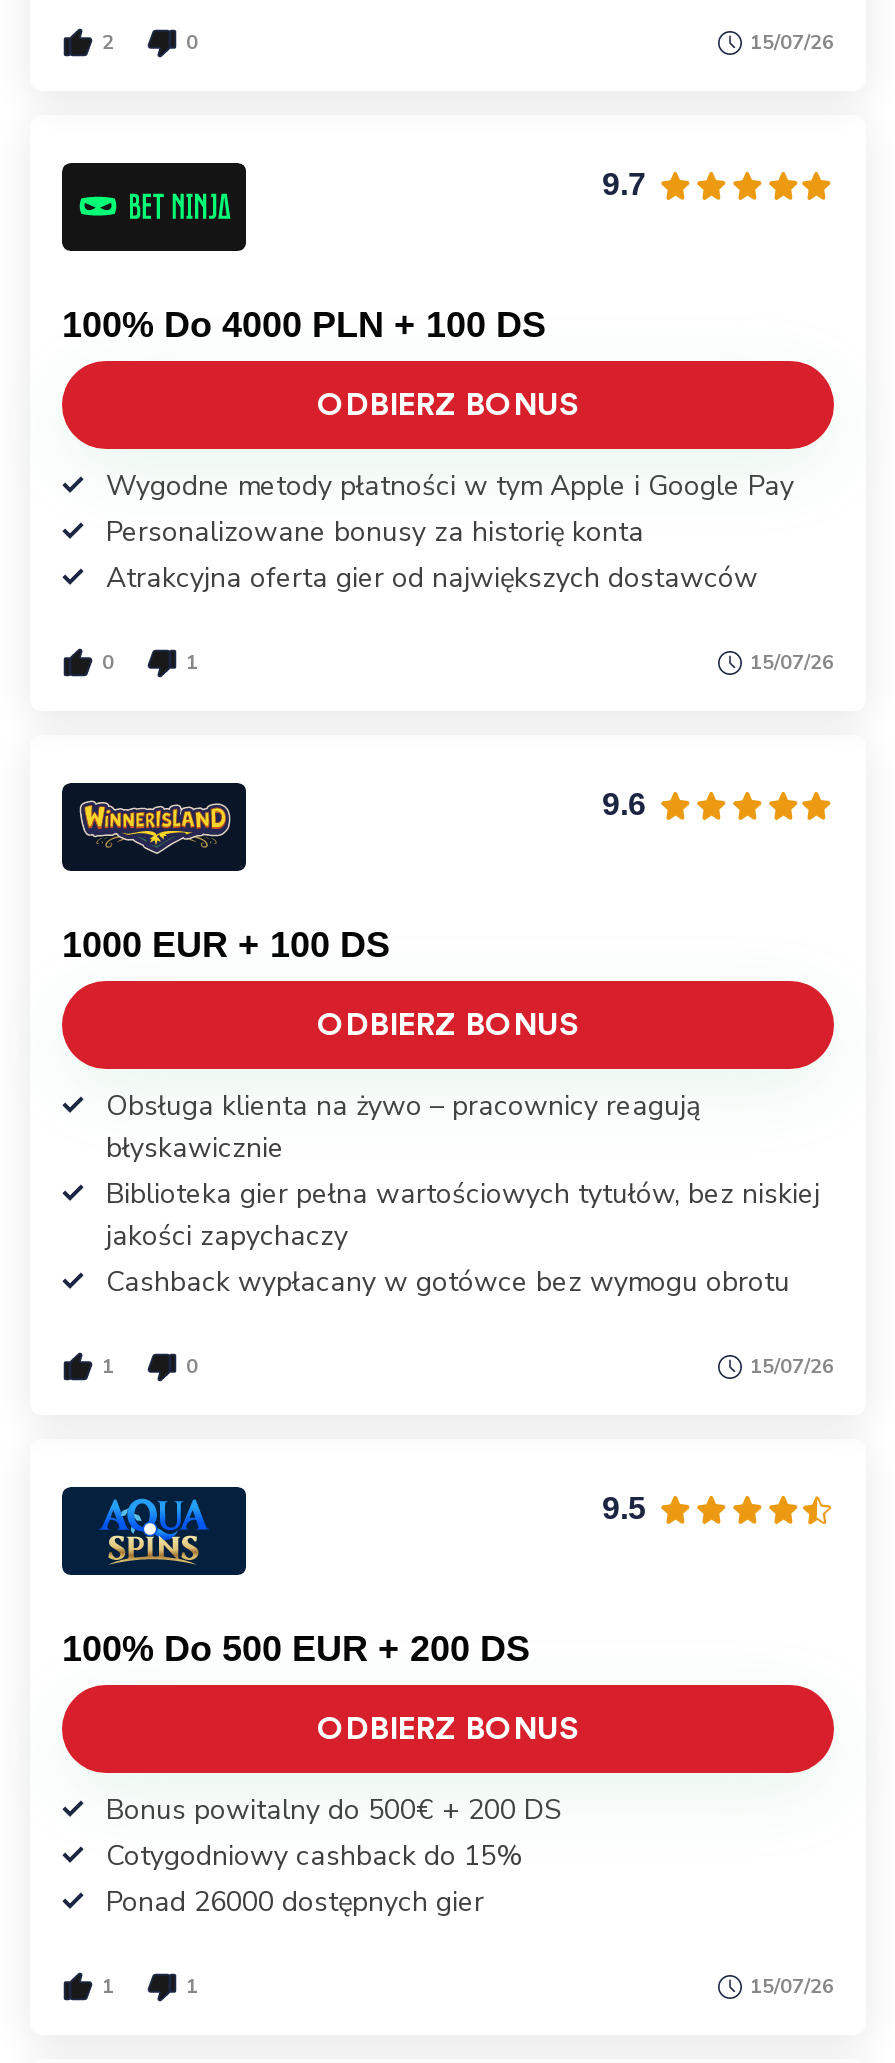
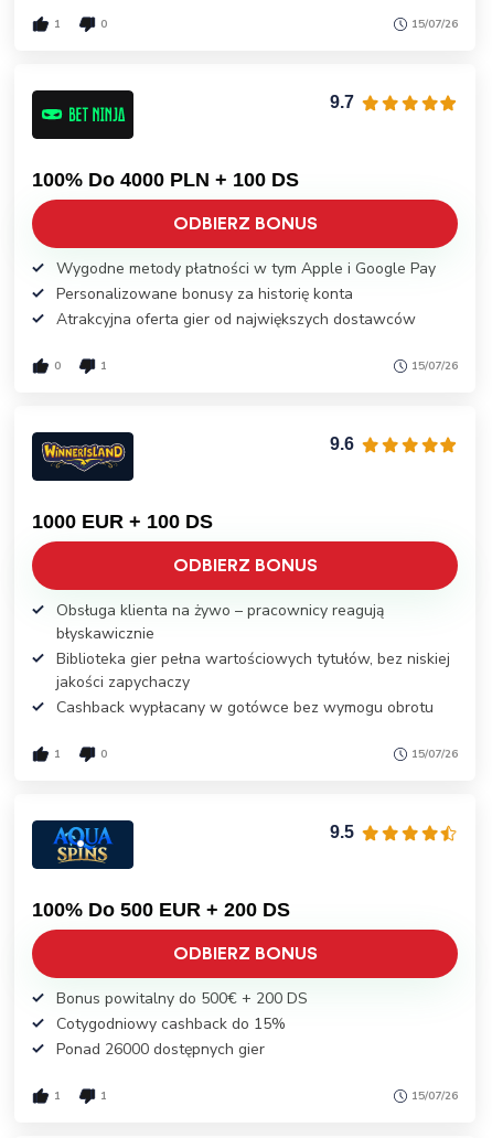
- 2
+ 1
